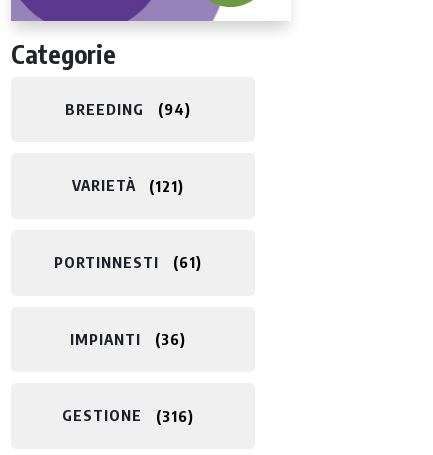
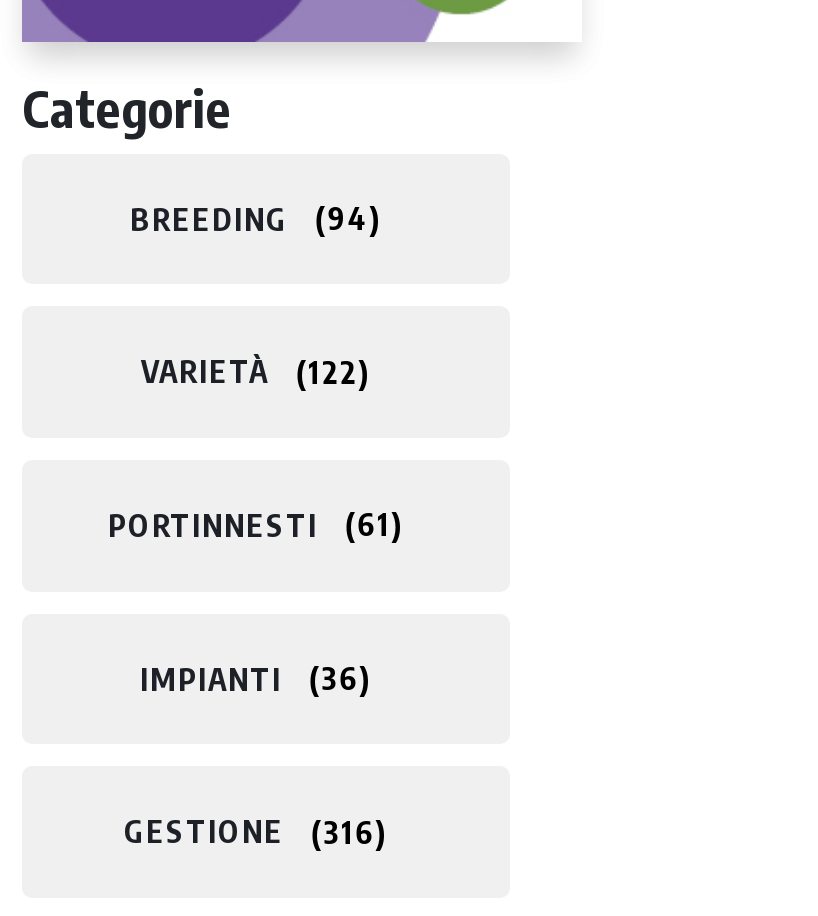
- VARIETÀ 121
+ VARIETÀ 122
